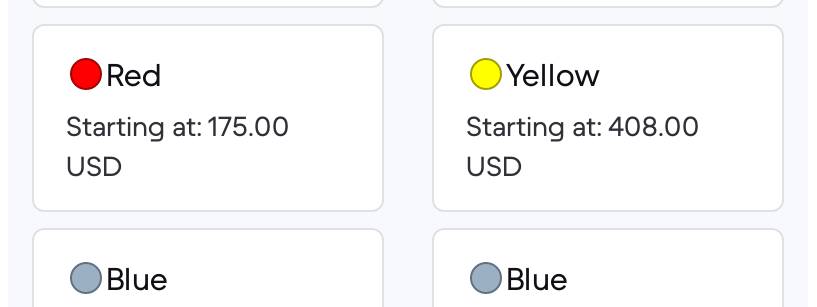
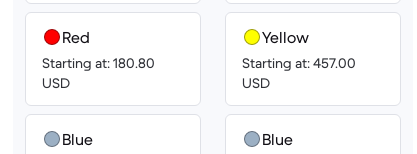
- Starting at: 175.00
+ Starting at: 180.80

- Starting at: 408.00
+ Starting at: 457.00
